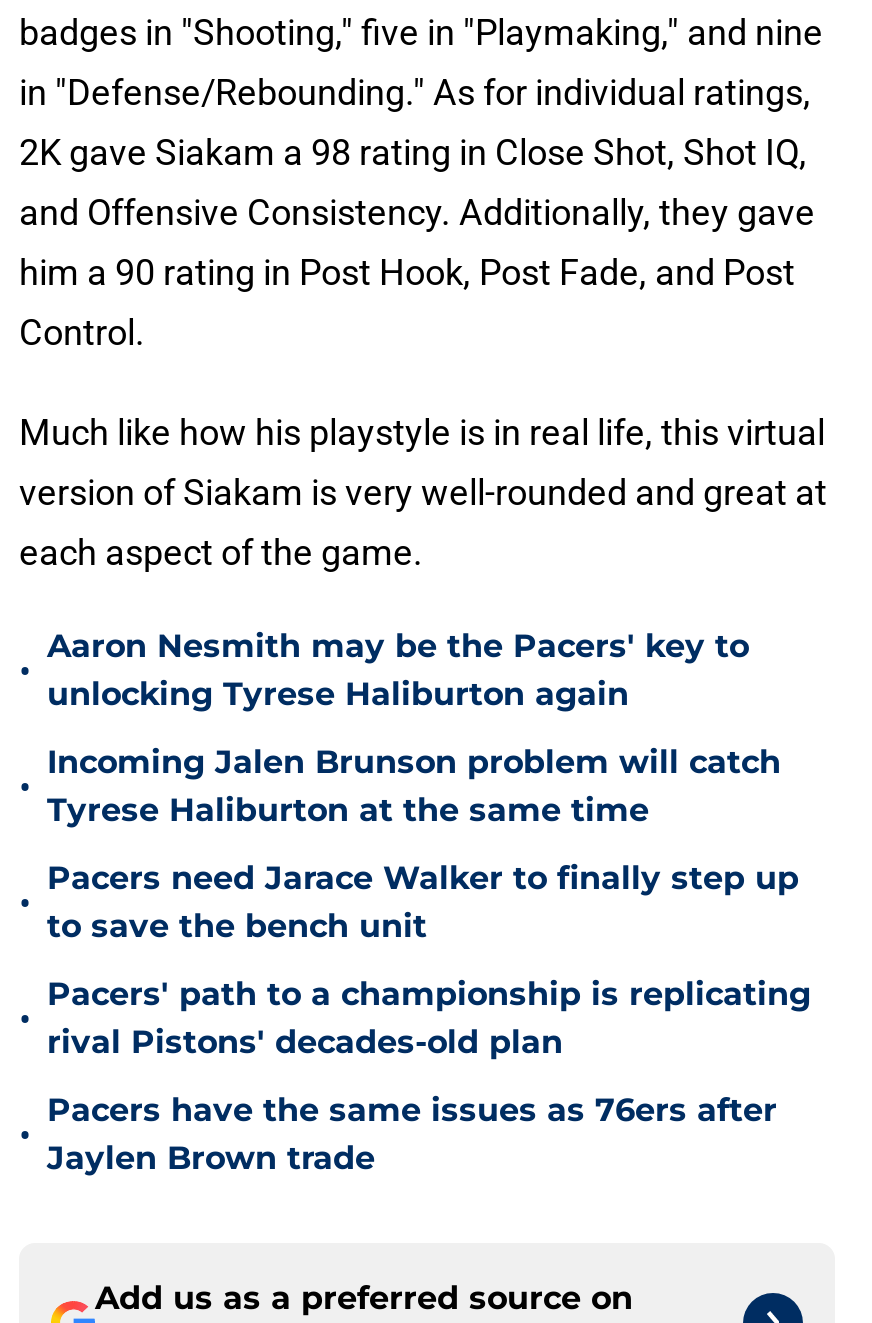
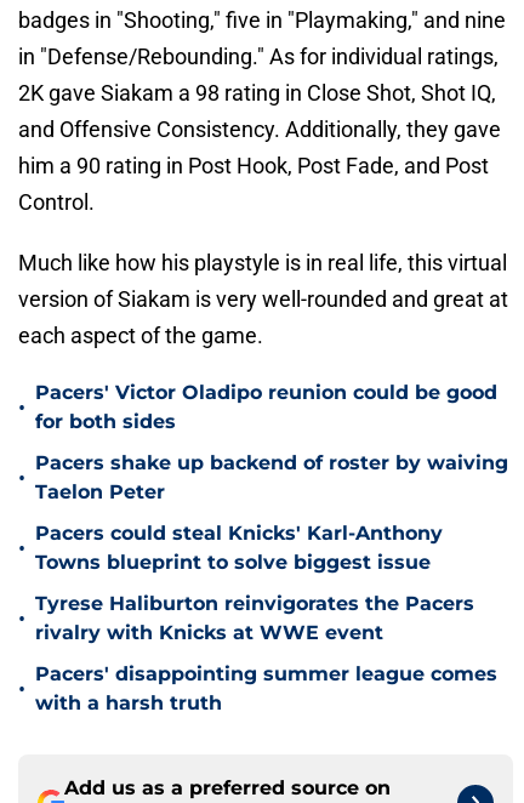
- Aaron Nesmith may be the Pacers' key to
- unlocking Tyrese Haliburton again
+ Pacers' Victor Oladipo reunion could be good
+ for both sides

- Incoming Jalen Brunson problem will catch
- Tyrese Haliburton at the same time
+ Pacers shake up backend of roster by waiving
+ Taelon Peter

- Pacers need Jarace Walker to finally step up
- to save the bench unit
+ Pacers could steal Knicks' Karl-Anthony
+ Towns blueprint to solve biggest issue

- Pacers' path to a championship is replicating
- rival Pistons' decades-old plan
+ Tyrese Haliburton reinvigorates the Pacers
+ rivalry with Knicks at WWE event

- Pacers have the same issues as 76ers after
- Jaylen Brown trade
+ Pacers' disappointing summer league comes
+ with a harsh truth
